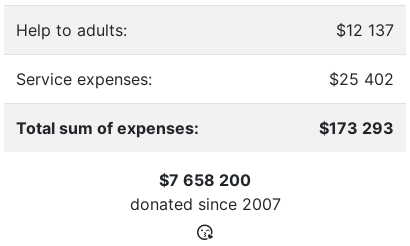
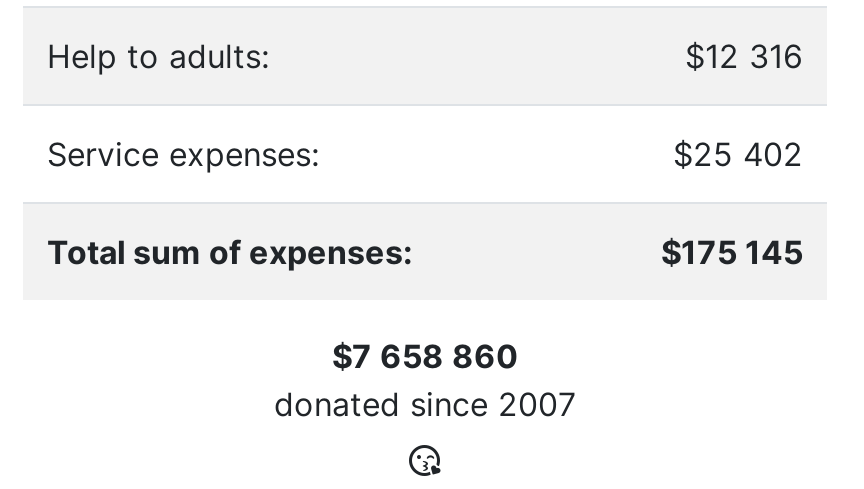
- $12 137
+ $12 316

- $173 293
+ $175 145

- $7 658 200
+ $7 658 860
